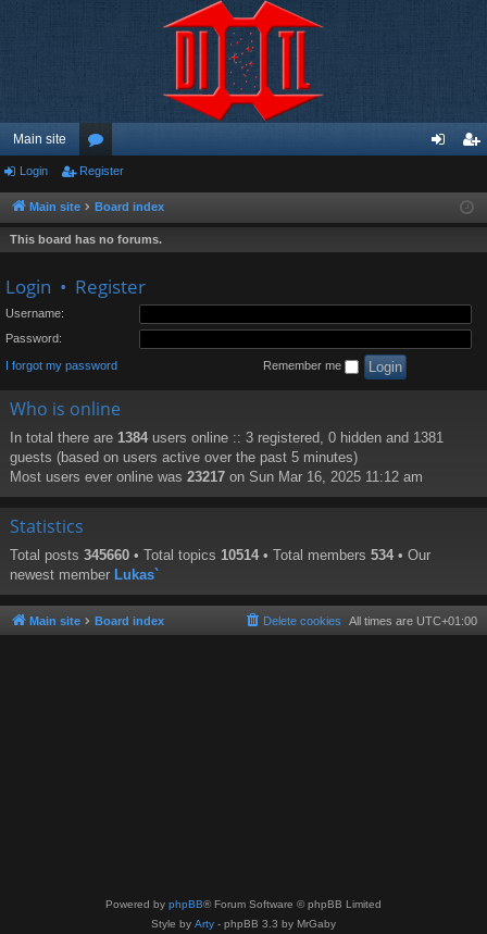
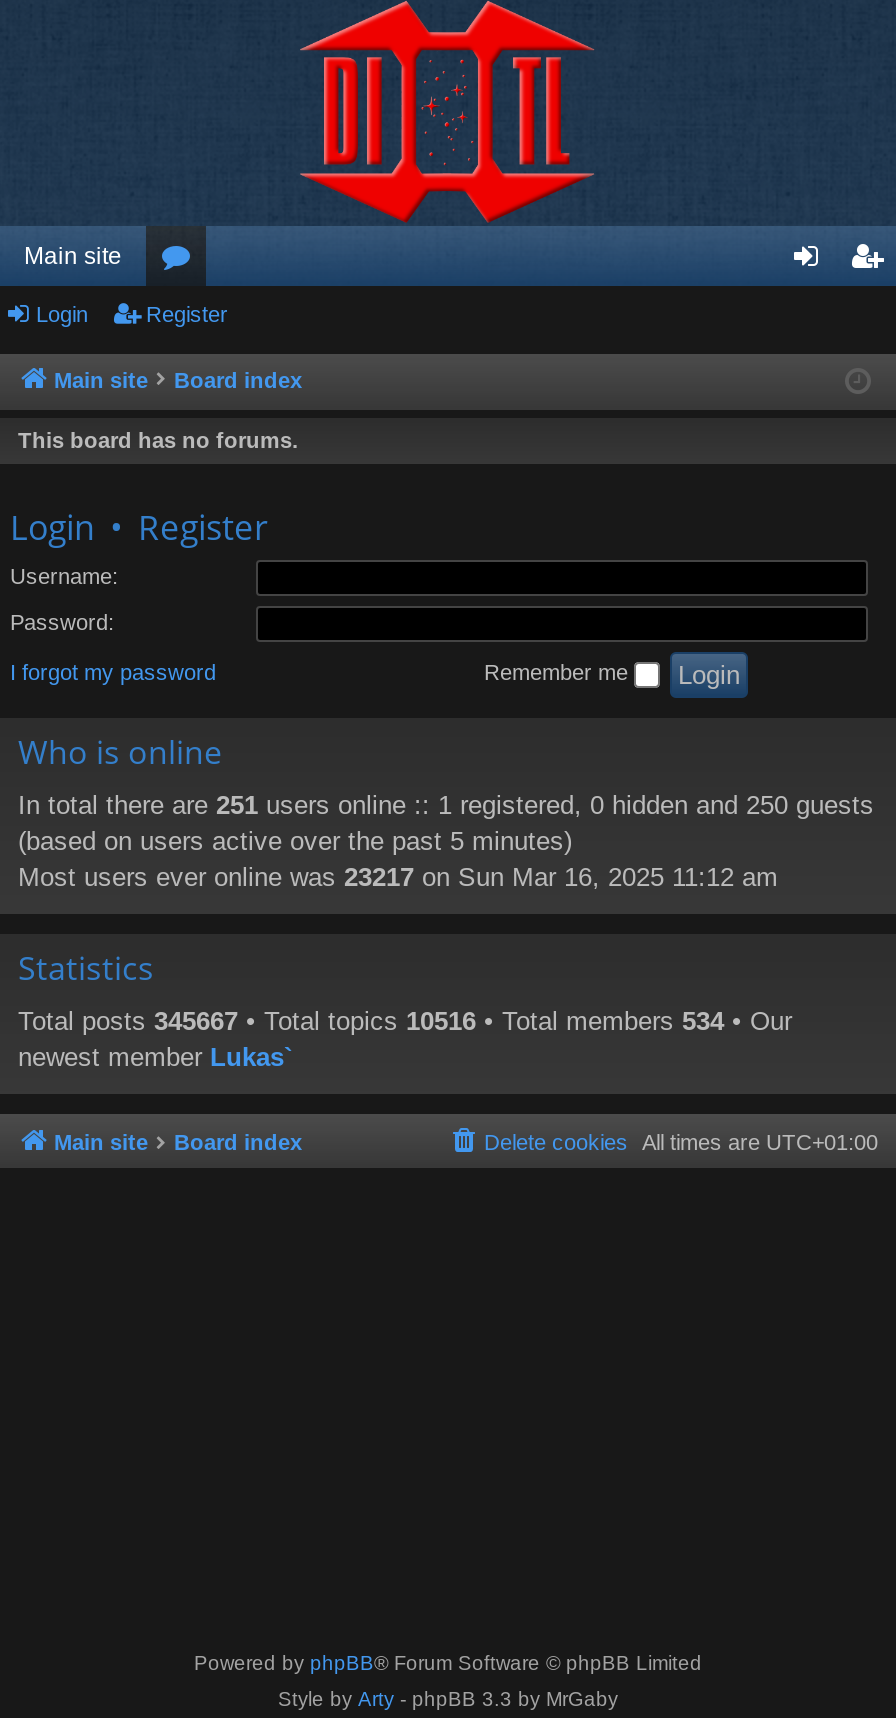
- In total there are 1384 users online :: 3 registered, 0 hidden and 1381
- guests (based on users active over the past 5 minutes)
+ In total there are 251 users online :: 1 registered, 0 hidden and 250 guests
+ (based on users active over the past 5 minutes)

- Total posts 345660 • Total topics 10514 • Total members 534 • Our
+ Total posts 345667 • Total topics 10516 • Total members 534 • Our
